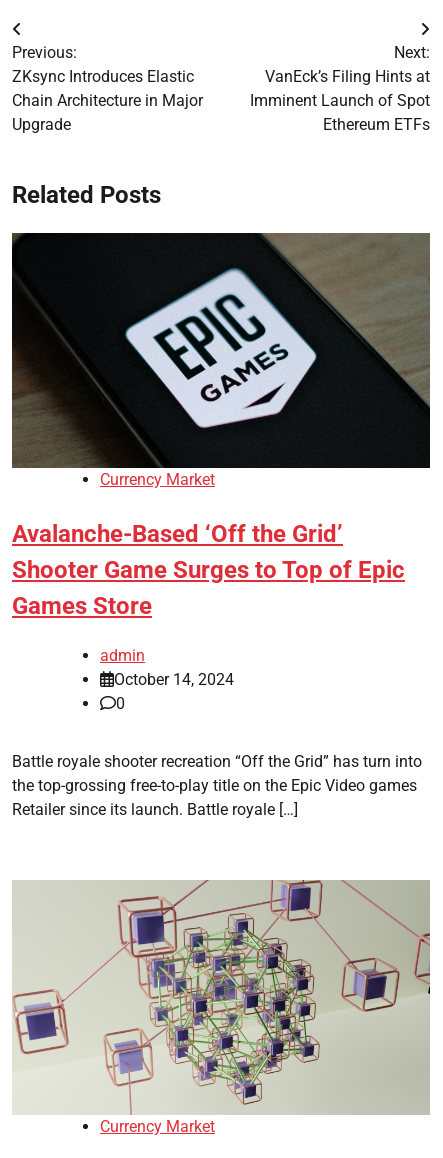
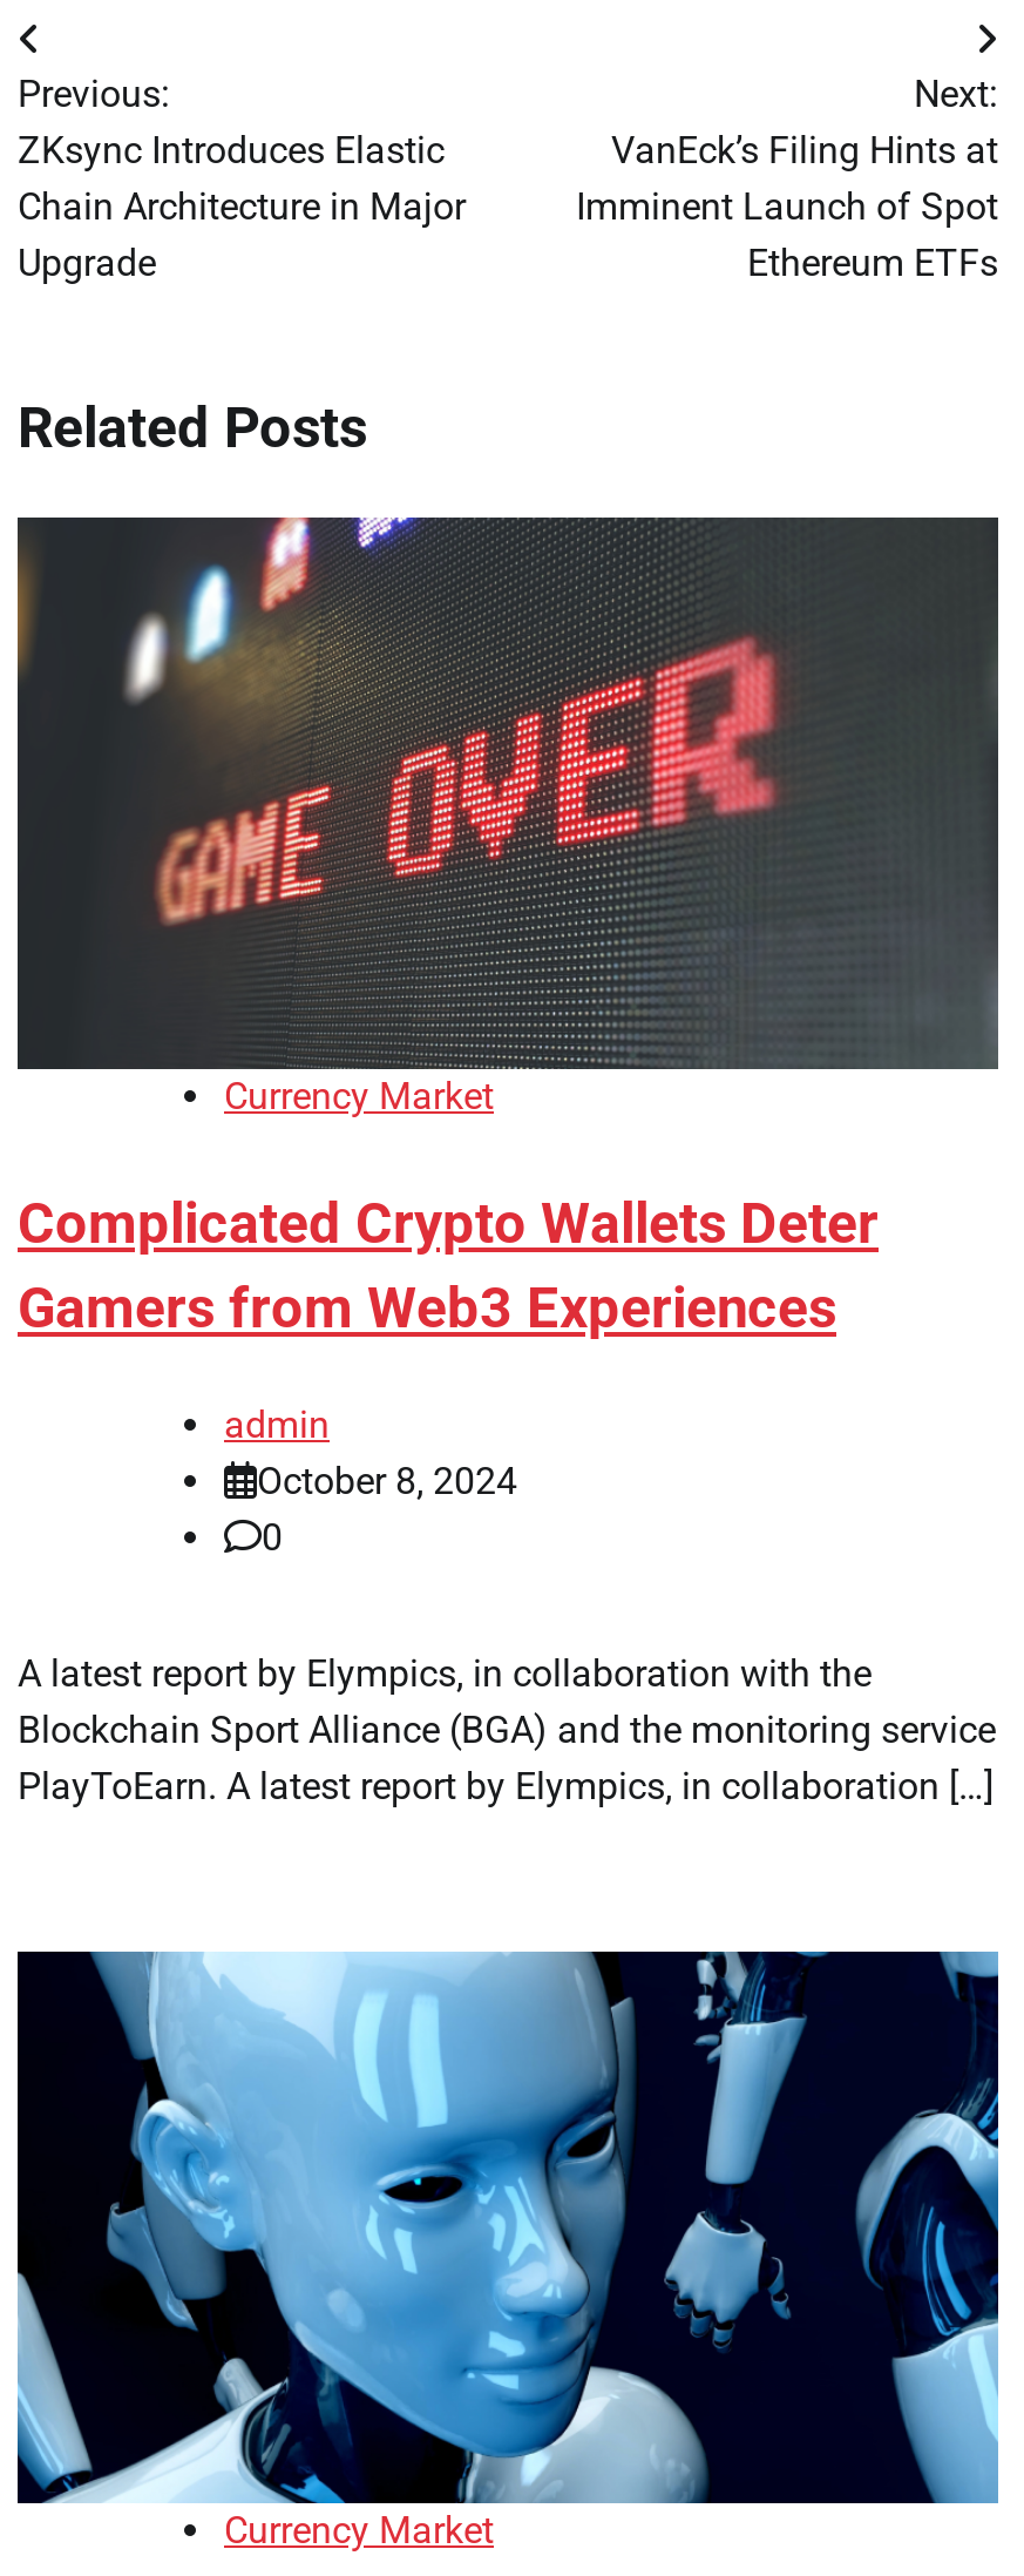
- [image]
+ [image]

- Avalanche-Based ‘Off the Grid’
- Shooter Game Surges to Top of Epic
- Games Store
+ Complicated Crypto Wallets Deter
+ Gamers from Web3 Experiences

- October 14, 2024
+ October 8, 2024

- Battle royale shooter recreation “Off the Grid” has turn into
- the top-grossing free-to-play title on the Epic Video games
- Retailer since its launch. Battle royale […]
+ A latest report by Elympics, in collaboration with the
+ Blockchain Sport Alliance (BGA) and the monitoring service
+ PlayToEarn. A latest report by Elympics, in collaboration […]

- [image]
+ [image]
